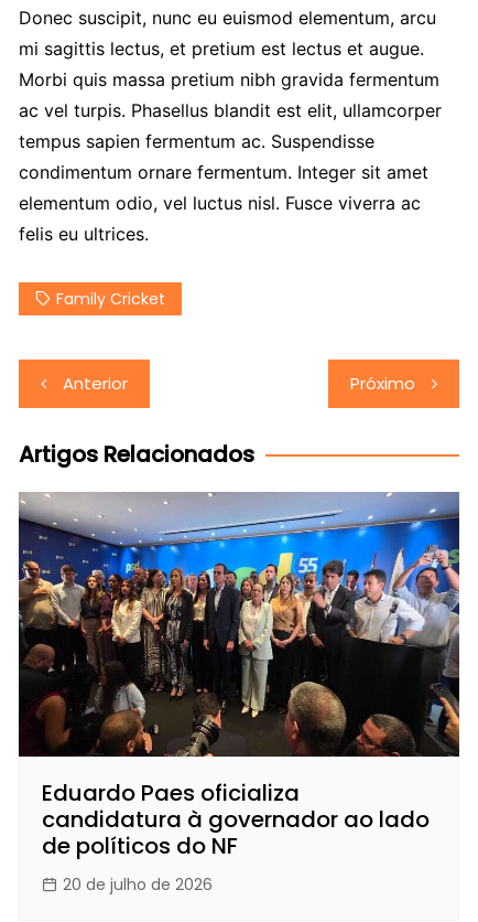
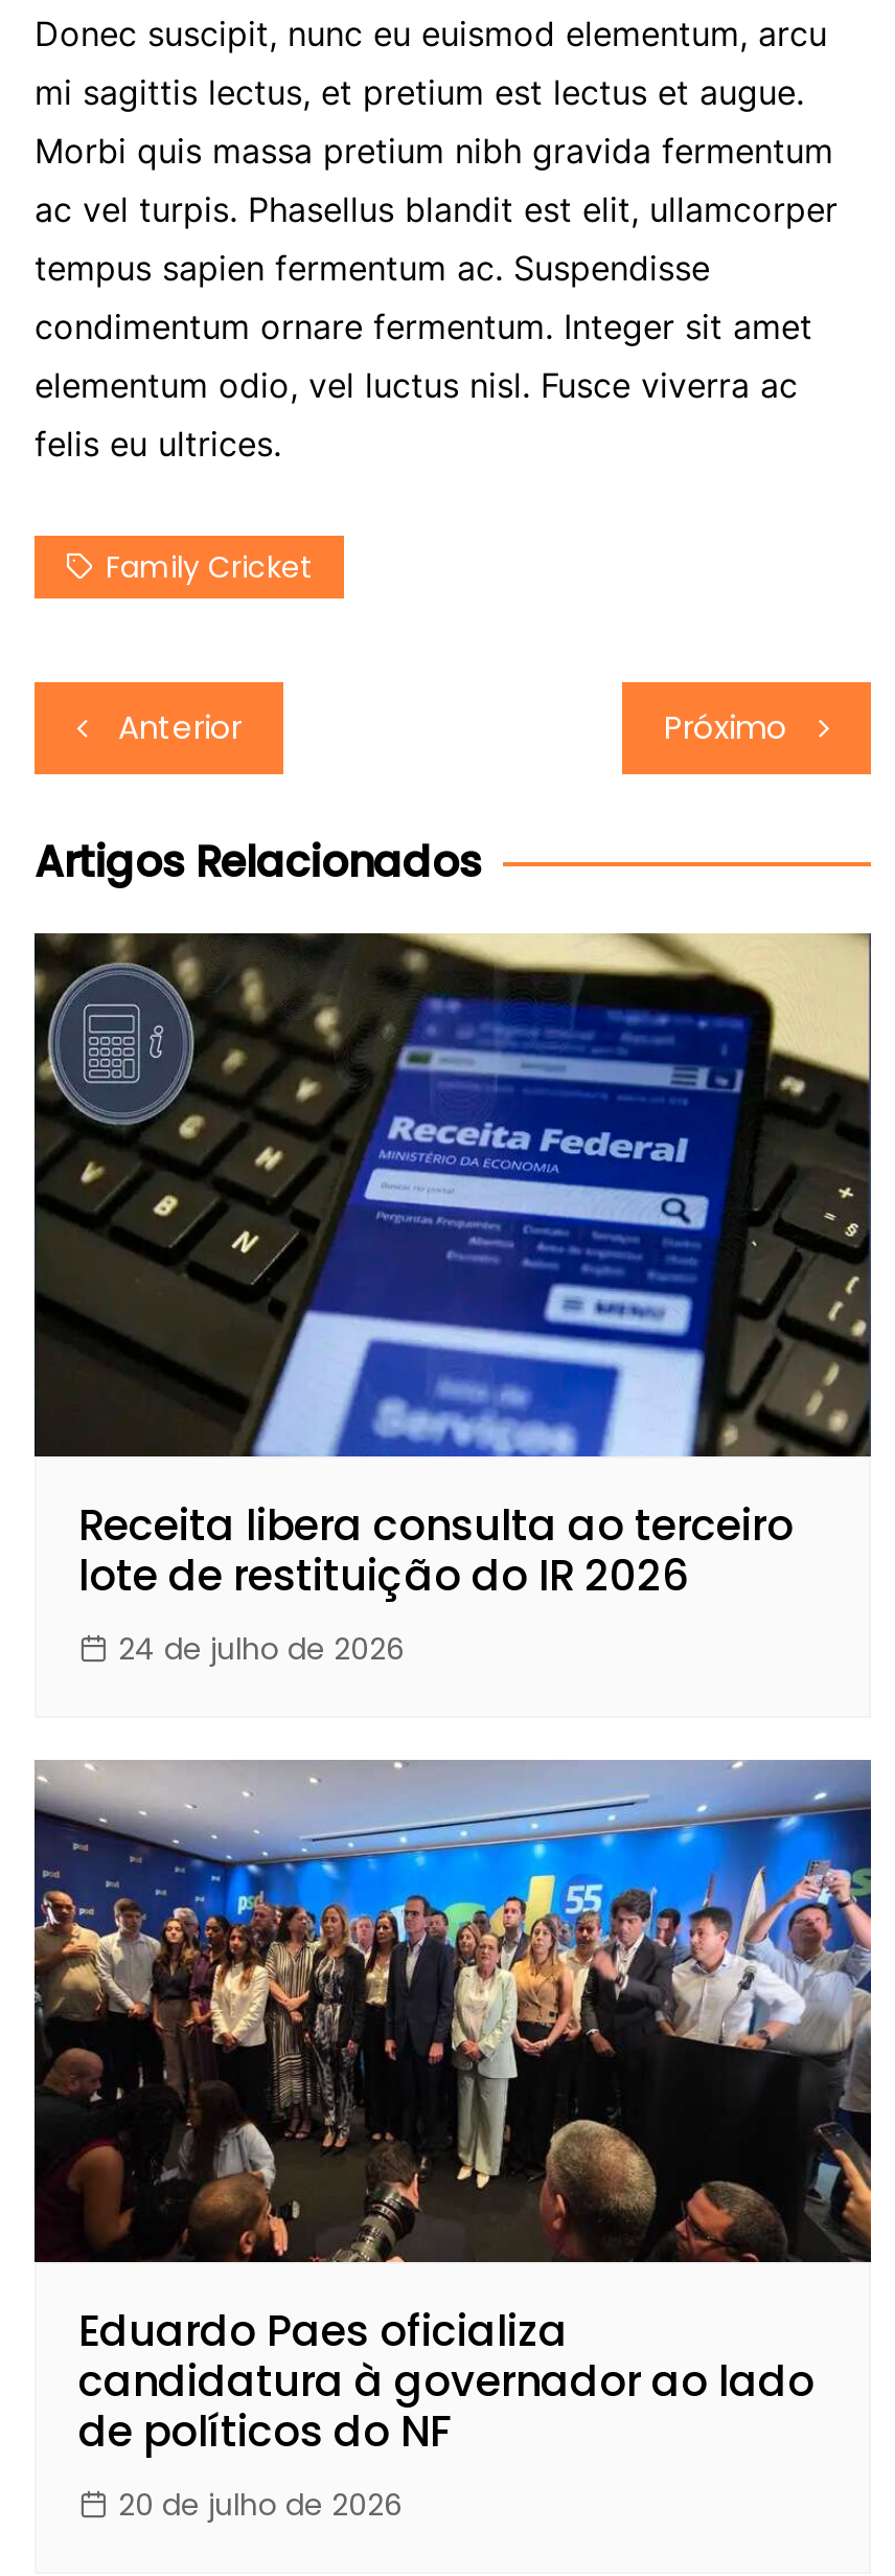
+ [image]
+ Receita libera consulta ao terceiro
+ lote de restituição do IR 2026
+ 24 de julho de 2026
